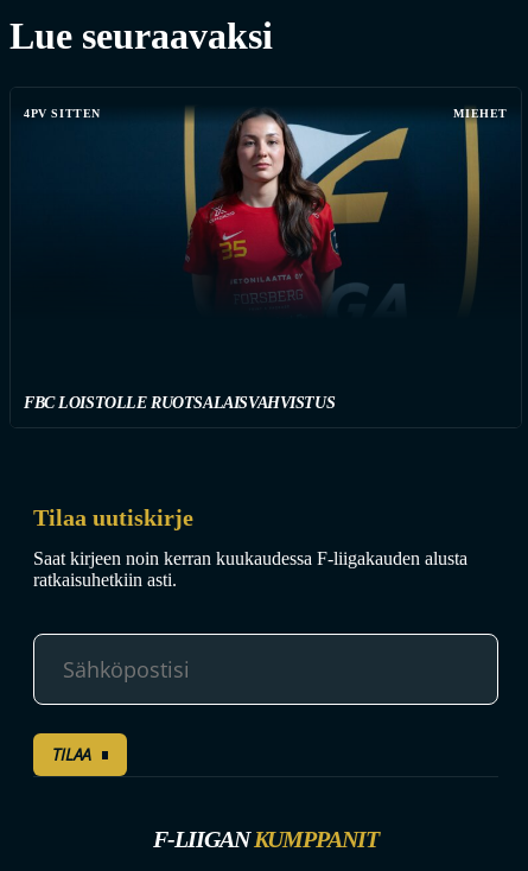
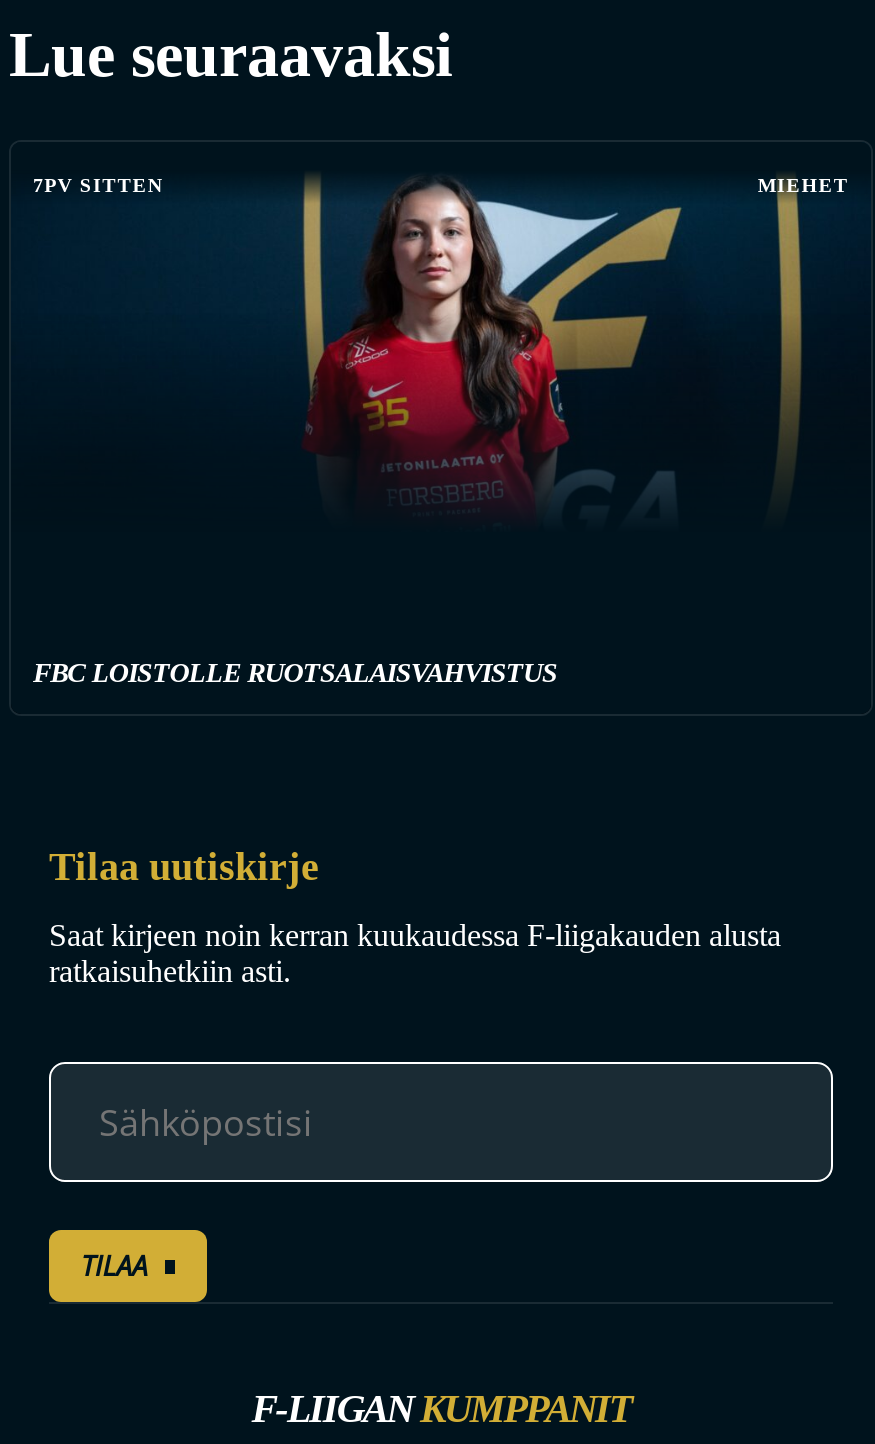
- 4PV SITTEN
+ 7PV SITTEN
